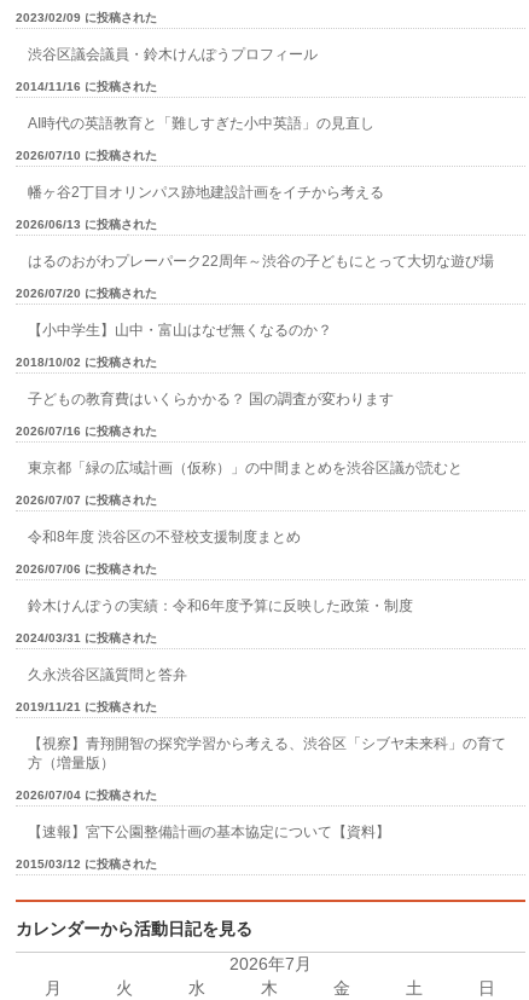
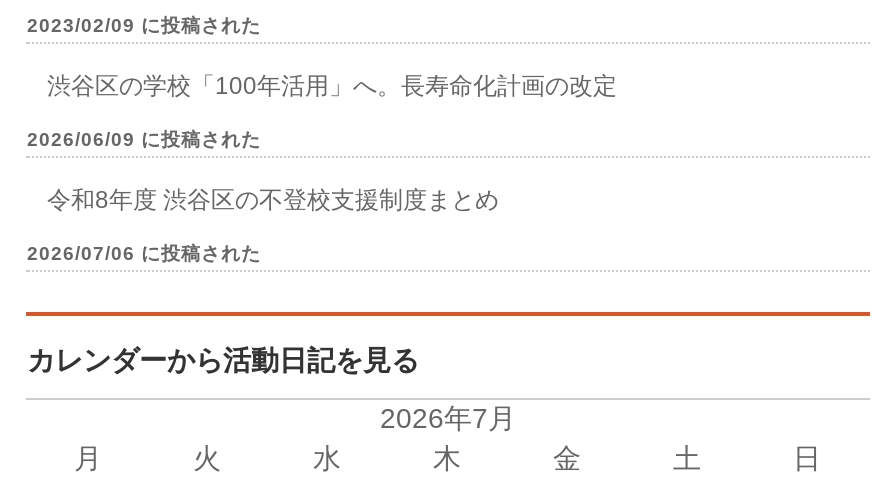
- 渋谷区議会議員・鈴木けんぽうプロフィール
- 2014/11/16 に投稿された
- AI時代の英語教育と「難しすぎた小中英語」の見直し
- 2026/07/10 に投稿された
- 幡ヶ谷2丁目オリンパス跡地建設計画をイチから考える
- 2026/06/13 に投稿された
- はるのおがわプレーパーク22周年～渋谷の子どもにとって大切な遊び場
- 2026/07/20 に投稿された
- 【小中学生】山中・富山はなぜ無くなるのか？
- 2018/10/02 に投稿された
- 子どもの教育費はいくらかかる？ 国の調査が変わります
- 2026/07/16 に投稿された
- 東京都「緑の広域計画（仮称）」の中間まとめを渋谷区議が読むと
- 2026/07/07 に投稿された
+ 渋谷区の学校「100年活用」へ。長寿命化計画の改定
+ 2026/06/09 に投稿された

- 鈴木けんぽうの実績：令和6年度予算に反映した政策・制度
- 2024/03/31 に投稿された
- 久永渋谷区議質問と答弁
- 2019/11/21 に投稿された
- 【視察】青翔開智の探究学習から考える、渋谷区「シブヤ未来科」の育て
- 方（増量版）
- 2026/07/04 に投稿された
- 【速報】宮下公園整備計画の基本協定について【資料】
- 2015/03/12 に投稿された
